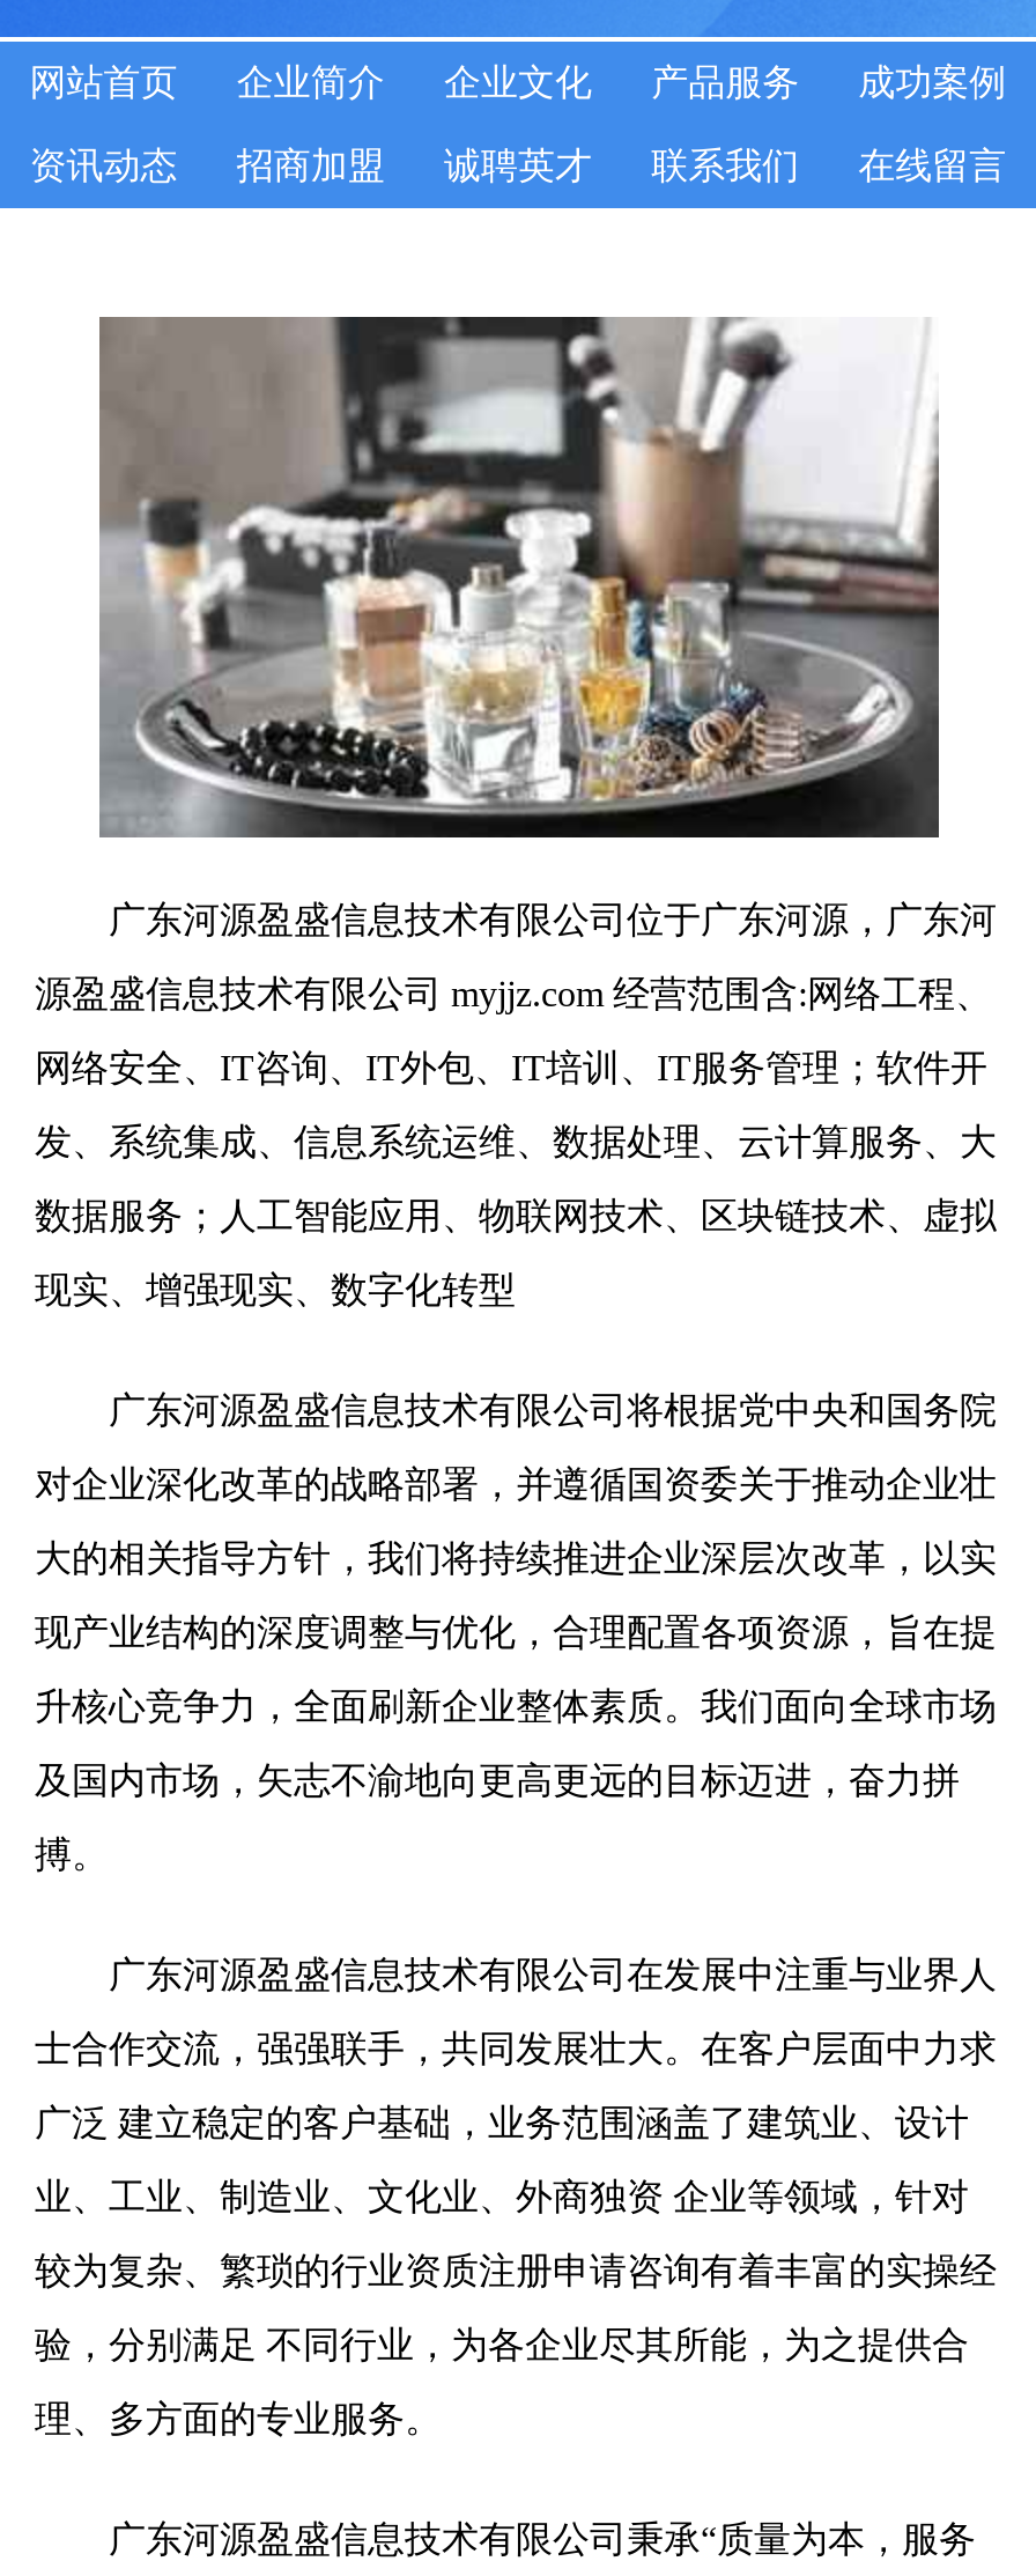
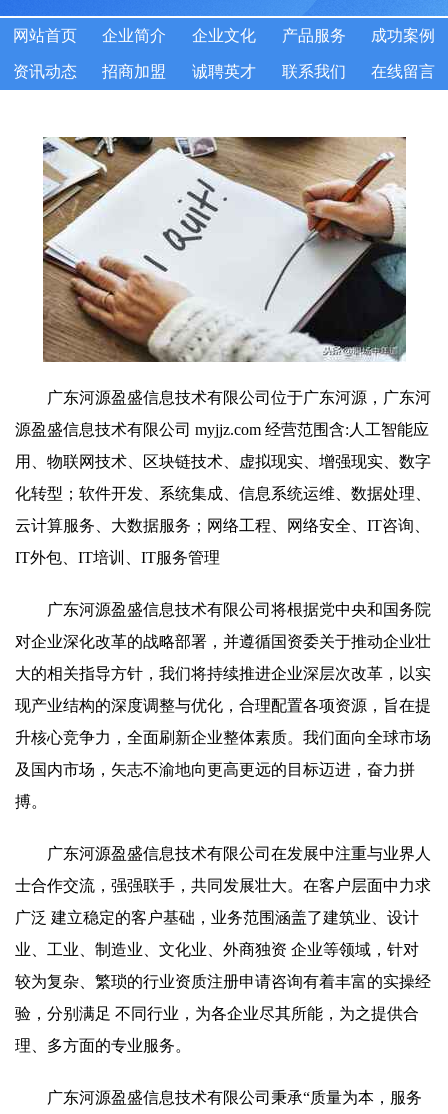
- [image]
+ [image]

- 源盈盛信息技术有限公司 myjjz.com 经营范围含:网络工程、
+ 源盈盛信息技术有限公司 myjjz.com 经营范围含:人工智能应

- 网络安全、IT咨询、IT外包、IT培训、IT服务管理；软件开
+ 用、物联网技术、区块链技术、虚拟现实、增强现实、数字

- 发、系统集成、信息系统运维、数据处理、云计算服务、大
+ 化转型；软件开发、系统集成、信息系统运维、数据处理、

- 数据服务；人工智能应用、物联网技术、区块链技术、虚拟
+ 云计算服务、大数据服务；网络工程、网络安全、IT咨询、

- 现实、增强现实、数字化转型
+ IT外包、IT培训、IT服务管理
